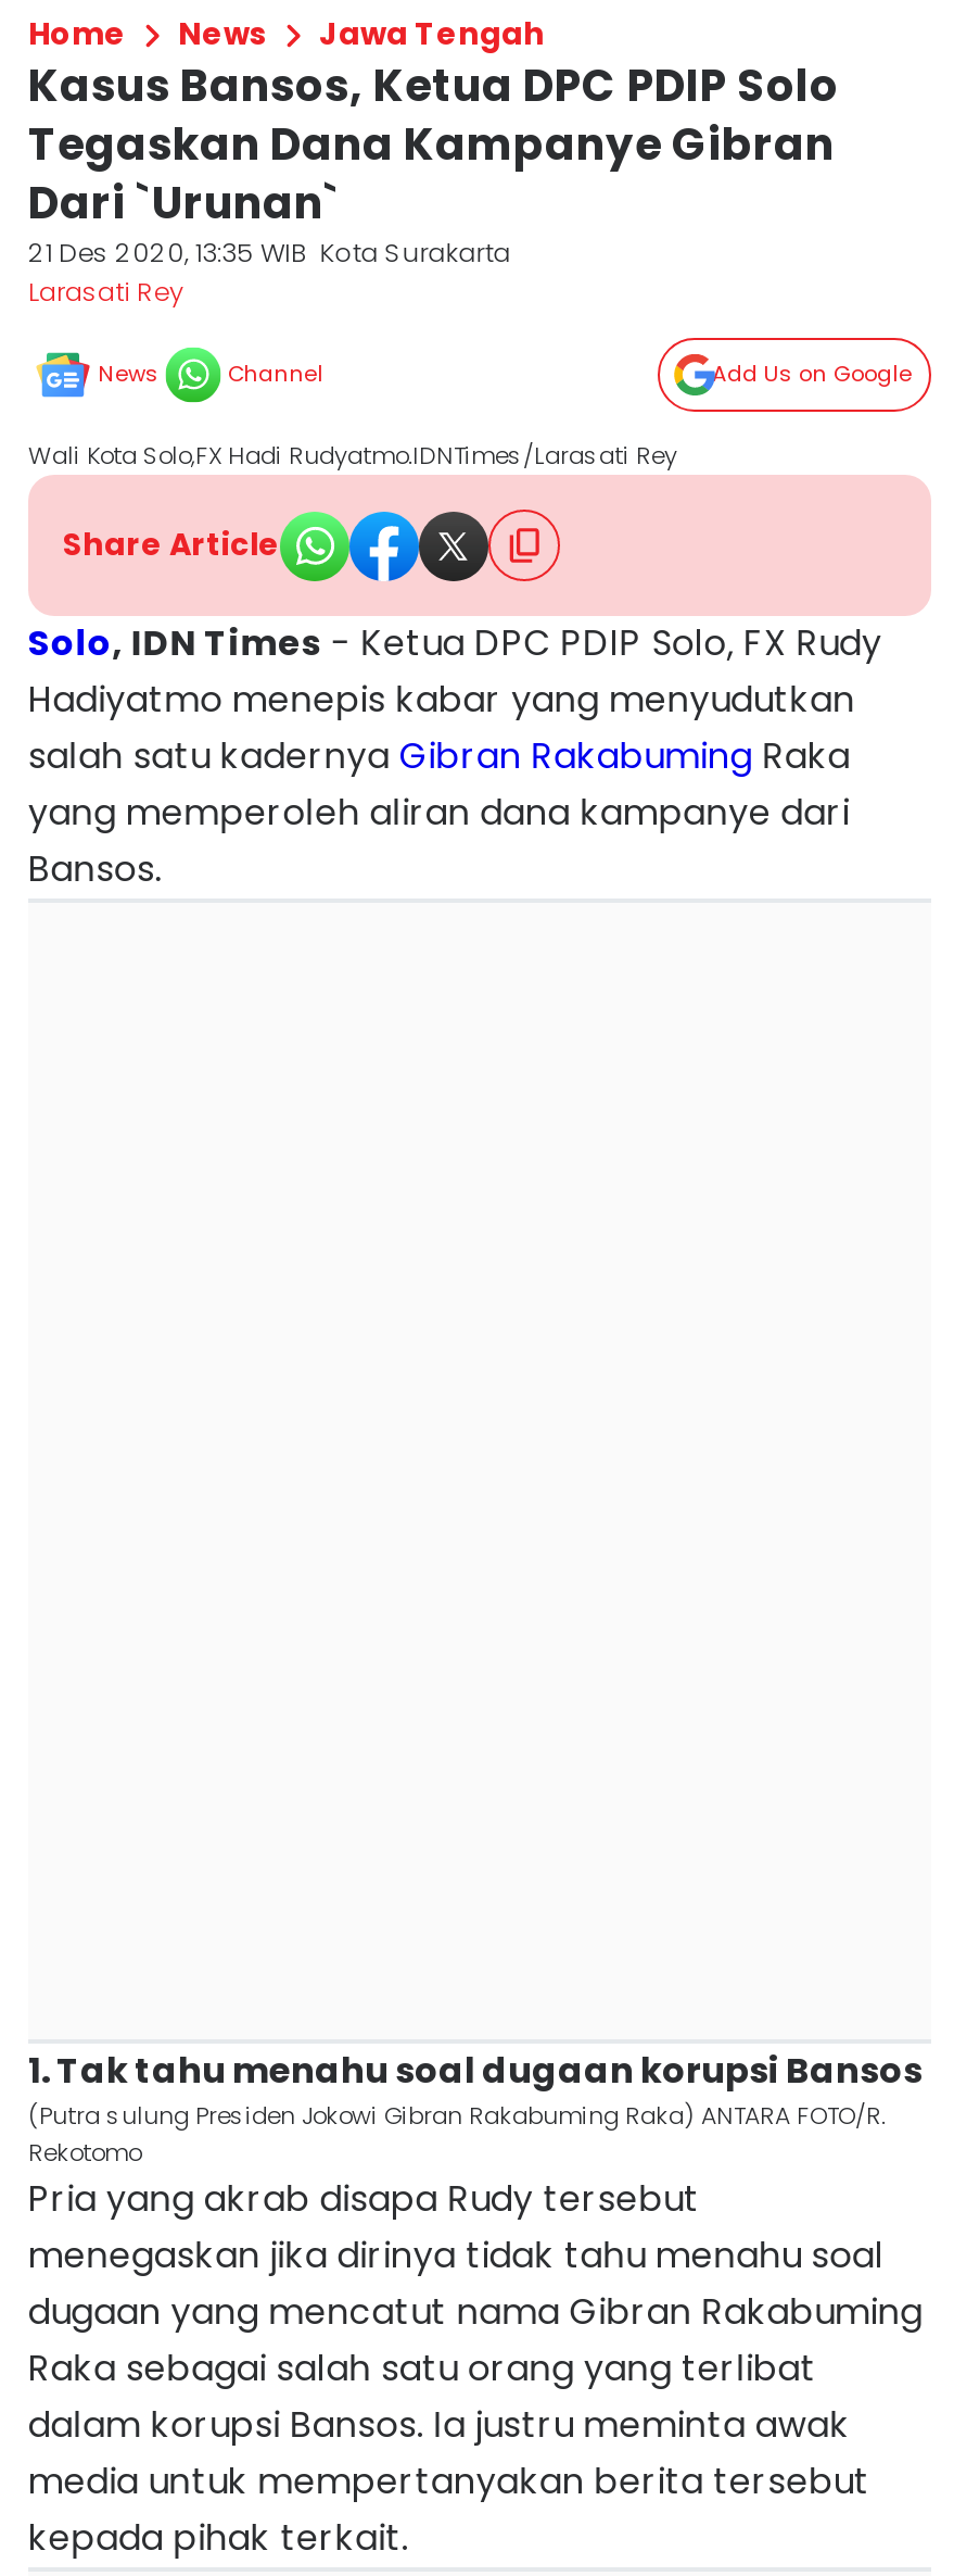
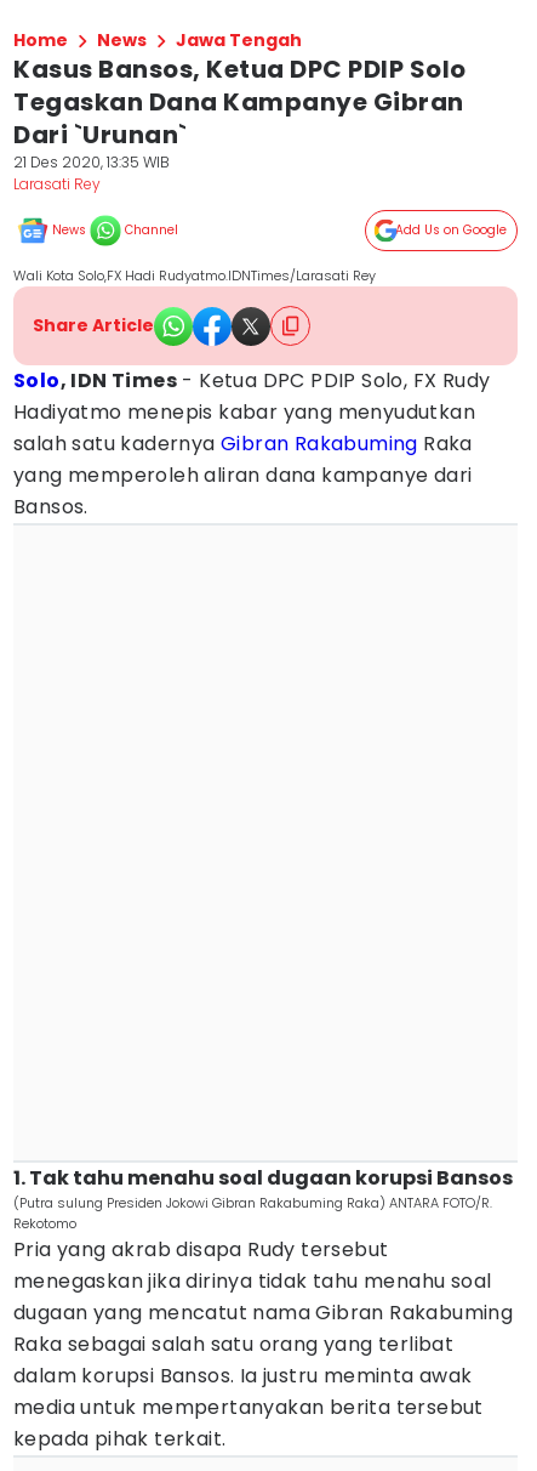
- 21 Des 2020, 13:35 WIB Kota Surakarta
+ 21 Des 2020, 13:35 WIB
